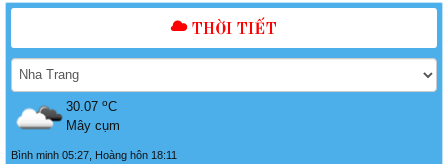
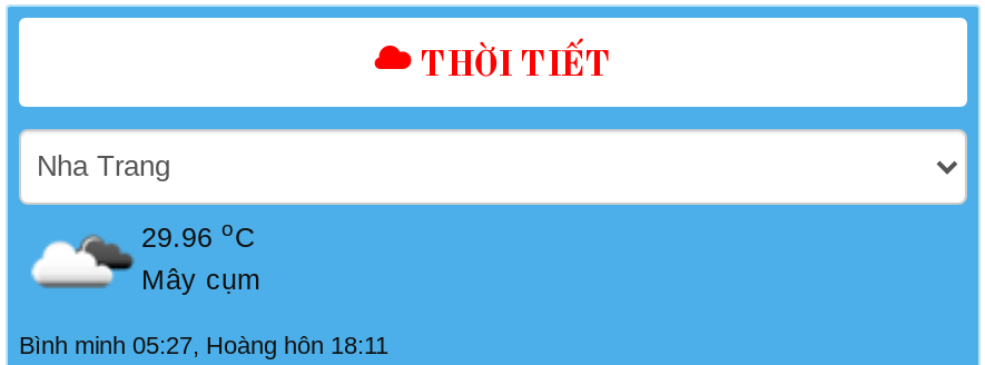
- 30.07 oC
+ 29.96 oC
